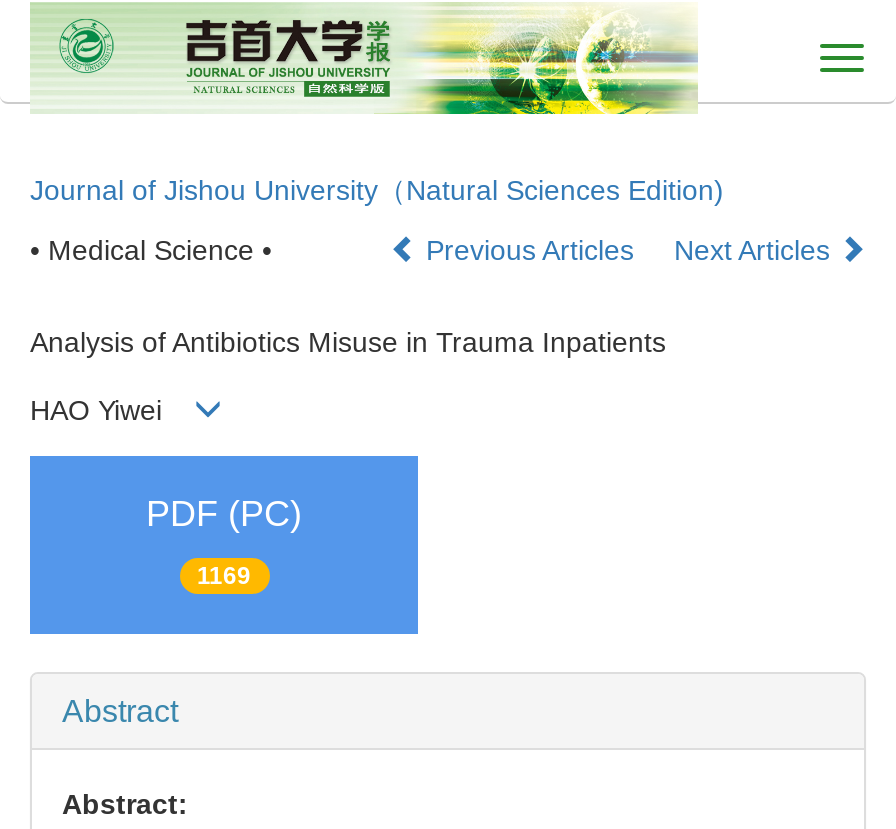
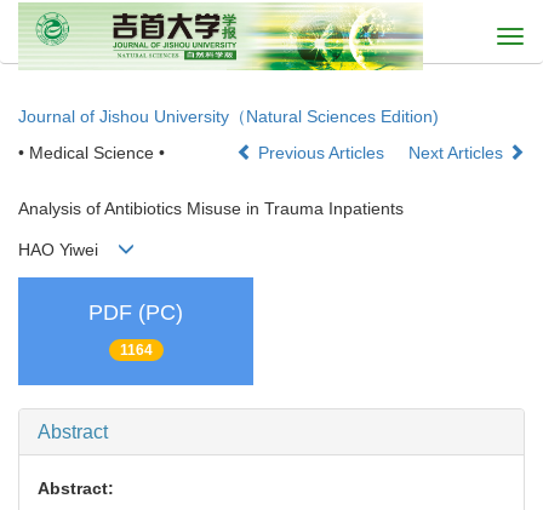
- 1169
+ 1164
